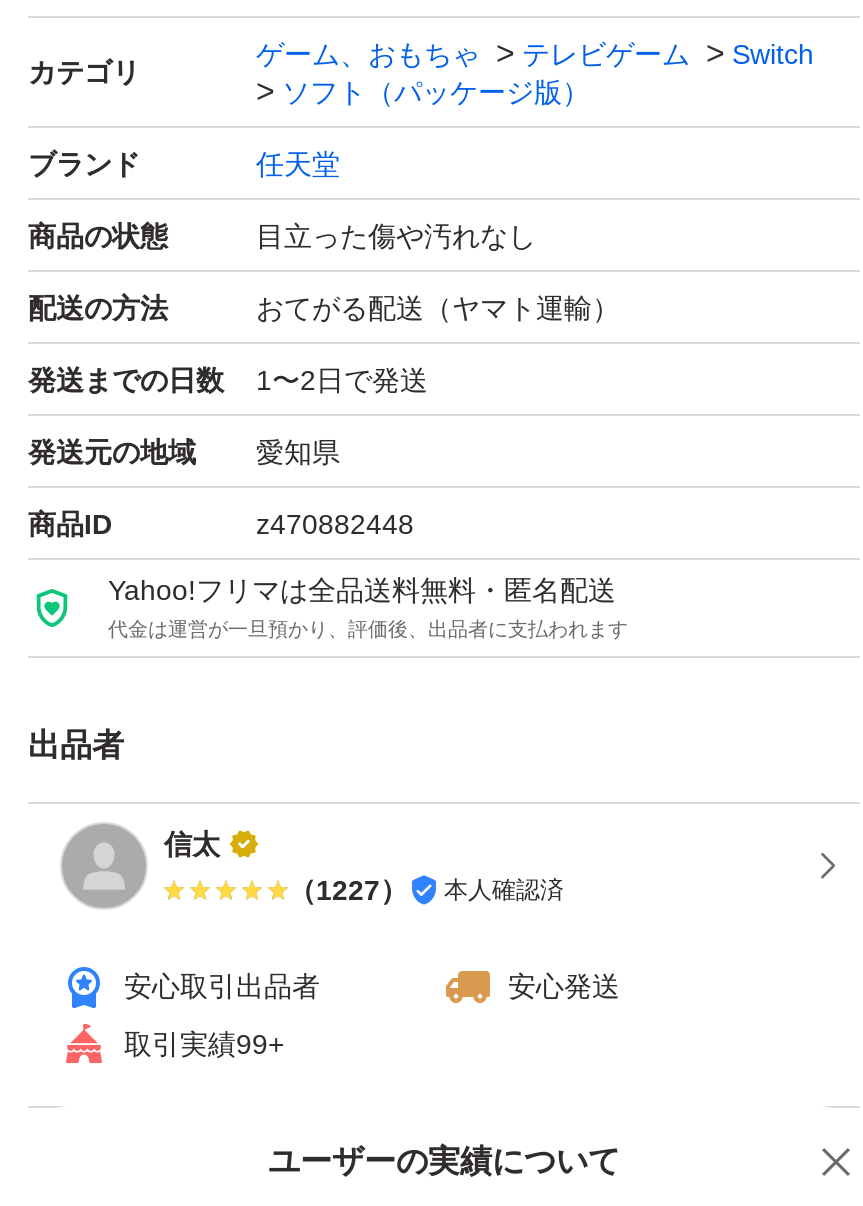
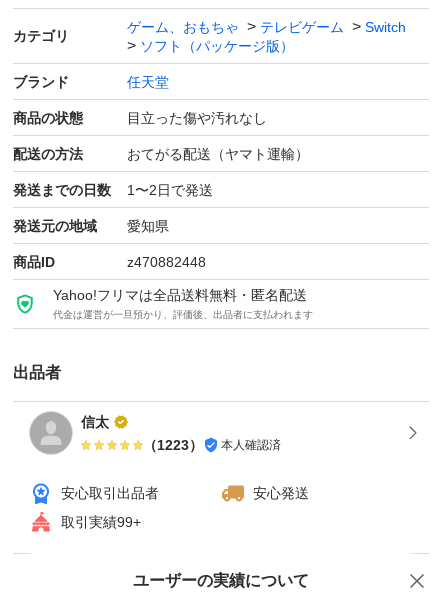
- （1227） 本人確認済
+ （1223） 本人確認済
